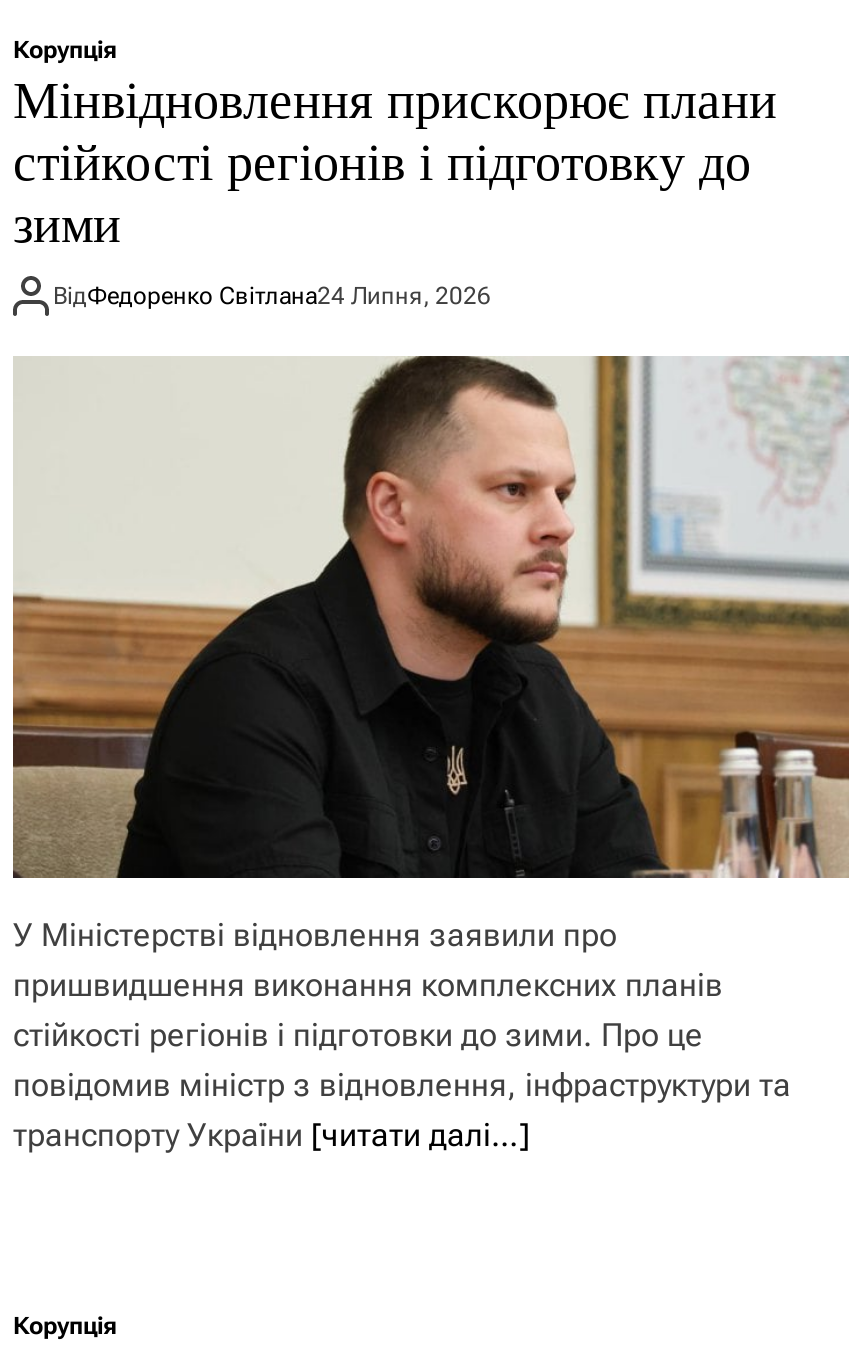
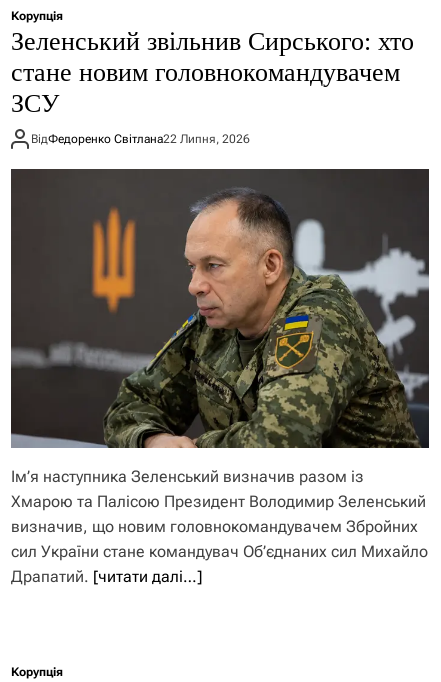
- Мінвідновлення прискорює плани
- стійкості регіонів і підготовку до
- зими
+ Зеленський звільнив Сирського: хто
+ стане новим головнокомандувачем
+ ЗСУ

- ВідФедоренко Світлана24 Липня, 2026
+ ВідФедоренко Світлана22 Липня, 2026

- [image]
- У Міністерстві відновлення заявили про
- пришвидшення виконання комплексних планів
- стійкості регіонів і підготовки до зими. Про це
- повідомив міністр з відновлення, інфраструктури та
- транспорту України [читати далі…]
+ [image]
+ Ім’я наступника Зеленський визначив разом із
+ Хмарою та Палісою Президент Володимир Зеленський
+ визначив, що новим головнокомандувачем Збройних
+ сил України стане командувач Об’єднаних сил Михайло
+ Драпатий. [читати далі…]
